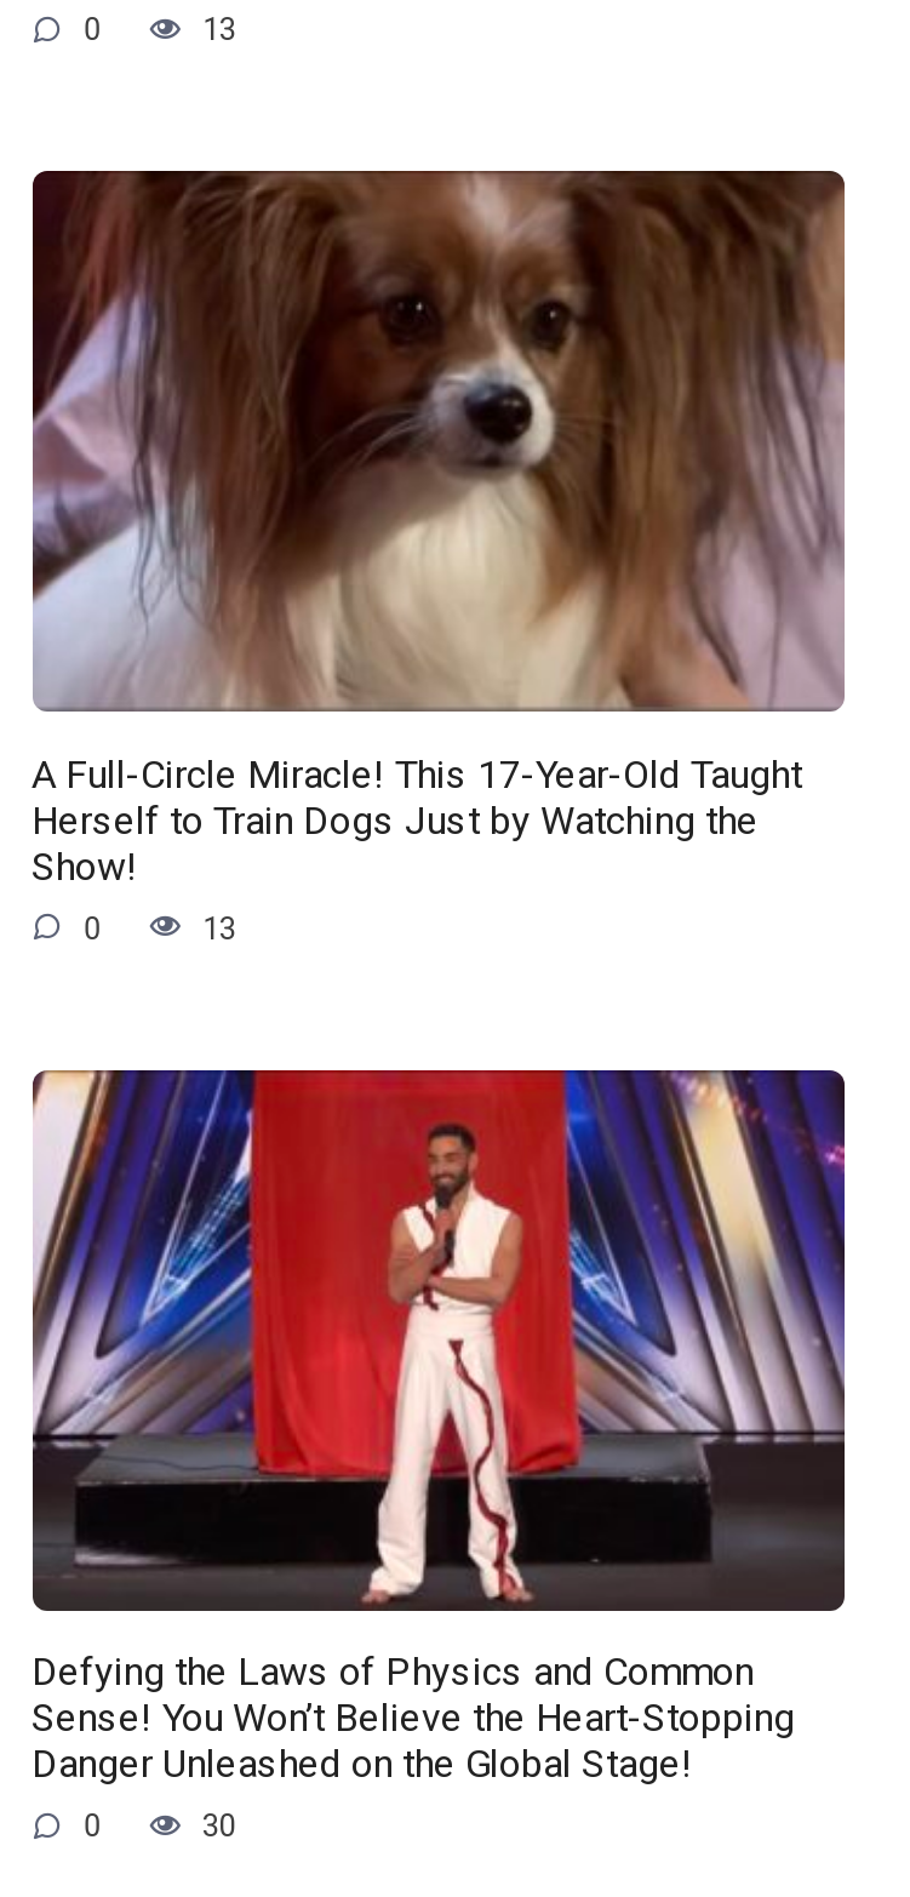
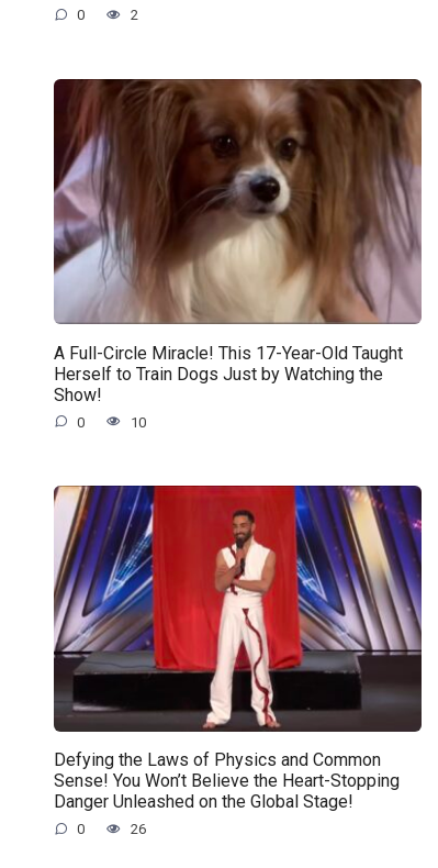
- 13
+ 2

- 13
+ 10

- 30
+ 26
